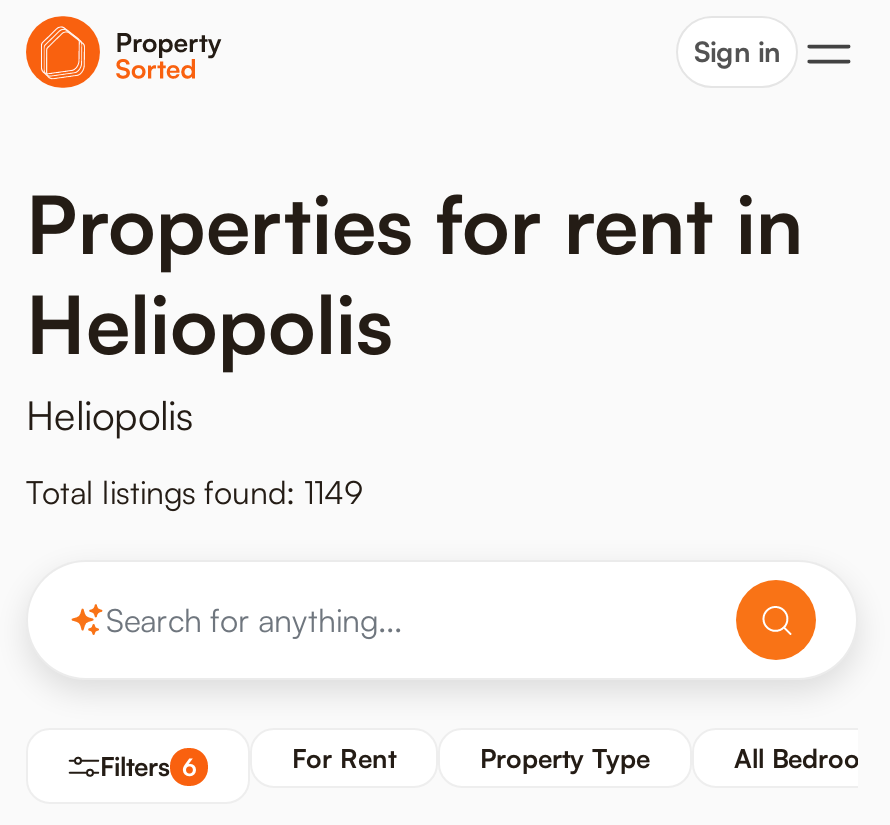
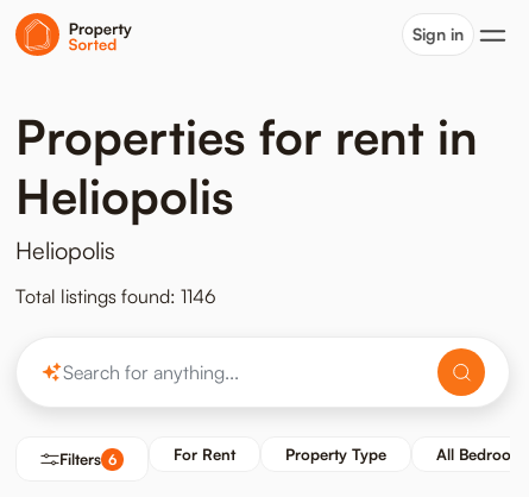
- Total listings found: 1149
+ Total listings found: 1146
